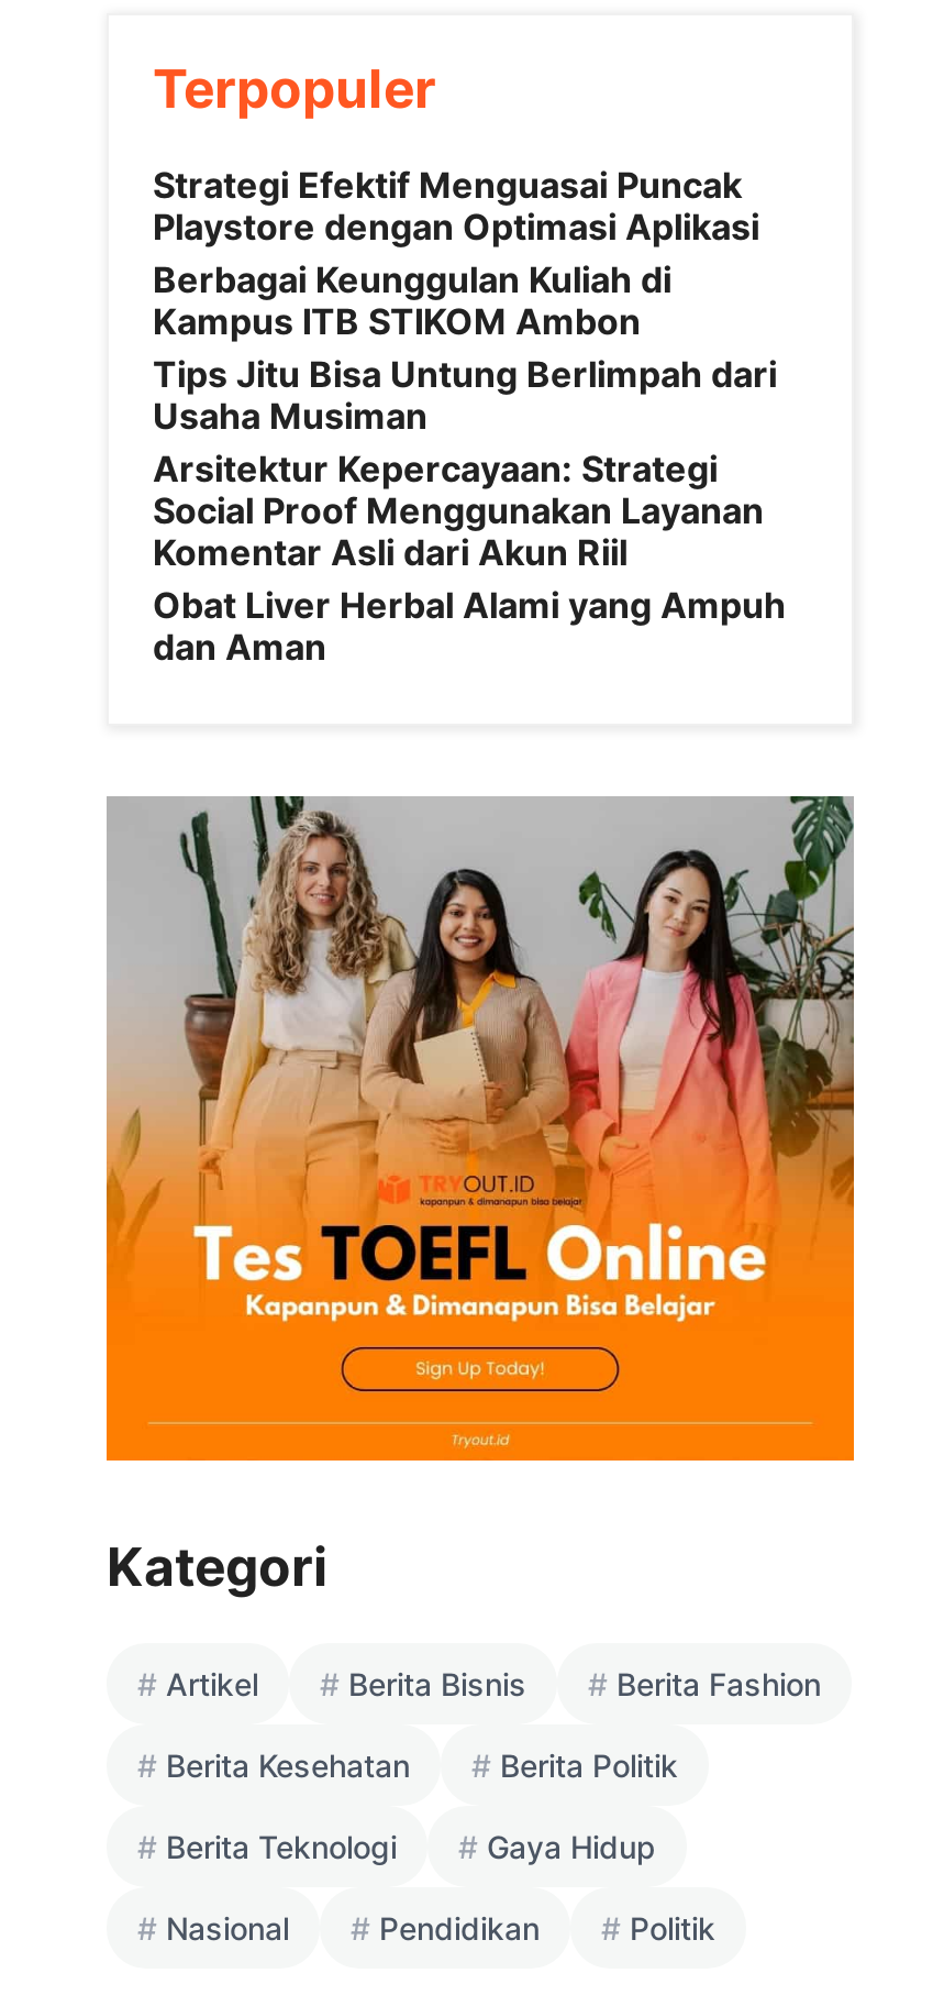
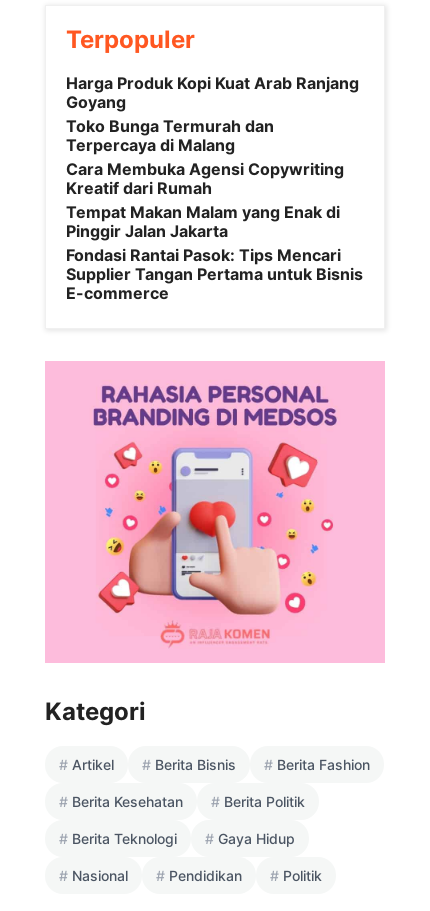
- Strategi Efektif Menguasai Puncak
- Playstore dengan Optimasi Aplikasi
- Berbagai Keunggulan Kuliah di
- Kampus ITB STIKOM Ambon
- Tips Jitu Bisa Untung Berlimpah dari
- Usaha Musiman
- Arsitektur Kepercayaan: Strategi
- Social Proof Menggunakan Layanan
- Komentar Asli dari Akun Riil
- Obat Liver Herbal Alami yang Ampuh
- dan Aman
+ Harga Produk Kopi Kuat Arab Ranjang
+ Goyang
+ Toko Bunga Termurah dan
+ Terpercaya di Malang
+ Cara Membuka Agensi Copywriting
+ Kreatif dari Rumah
+ Tempat Makan Malam yang Enak di
+ Pinggir Jalan Jakarta
+ Fondasi Rantai Pasok: Tips Mencari
+ Supplier Tangan Pertama untuk Bisnis
+ E-commerce

- [image]
+ [image]
